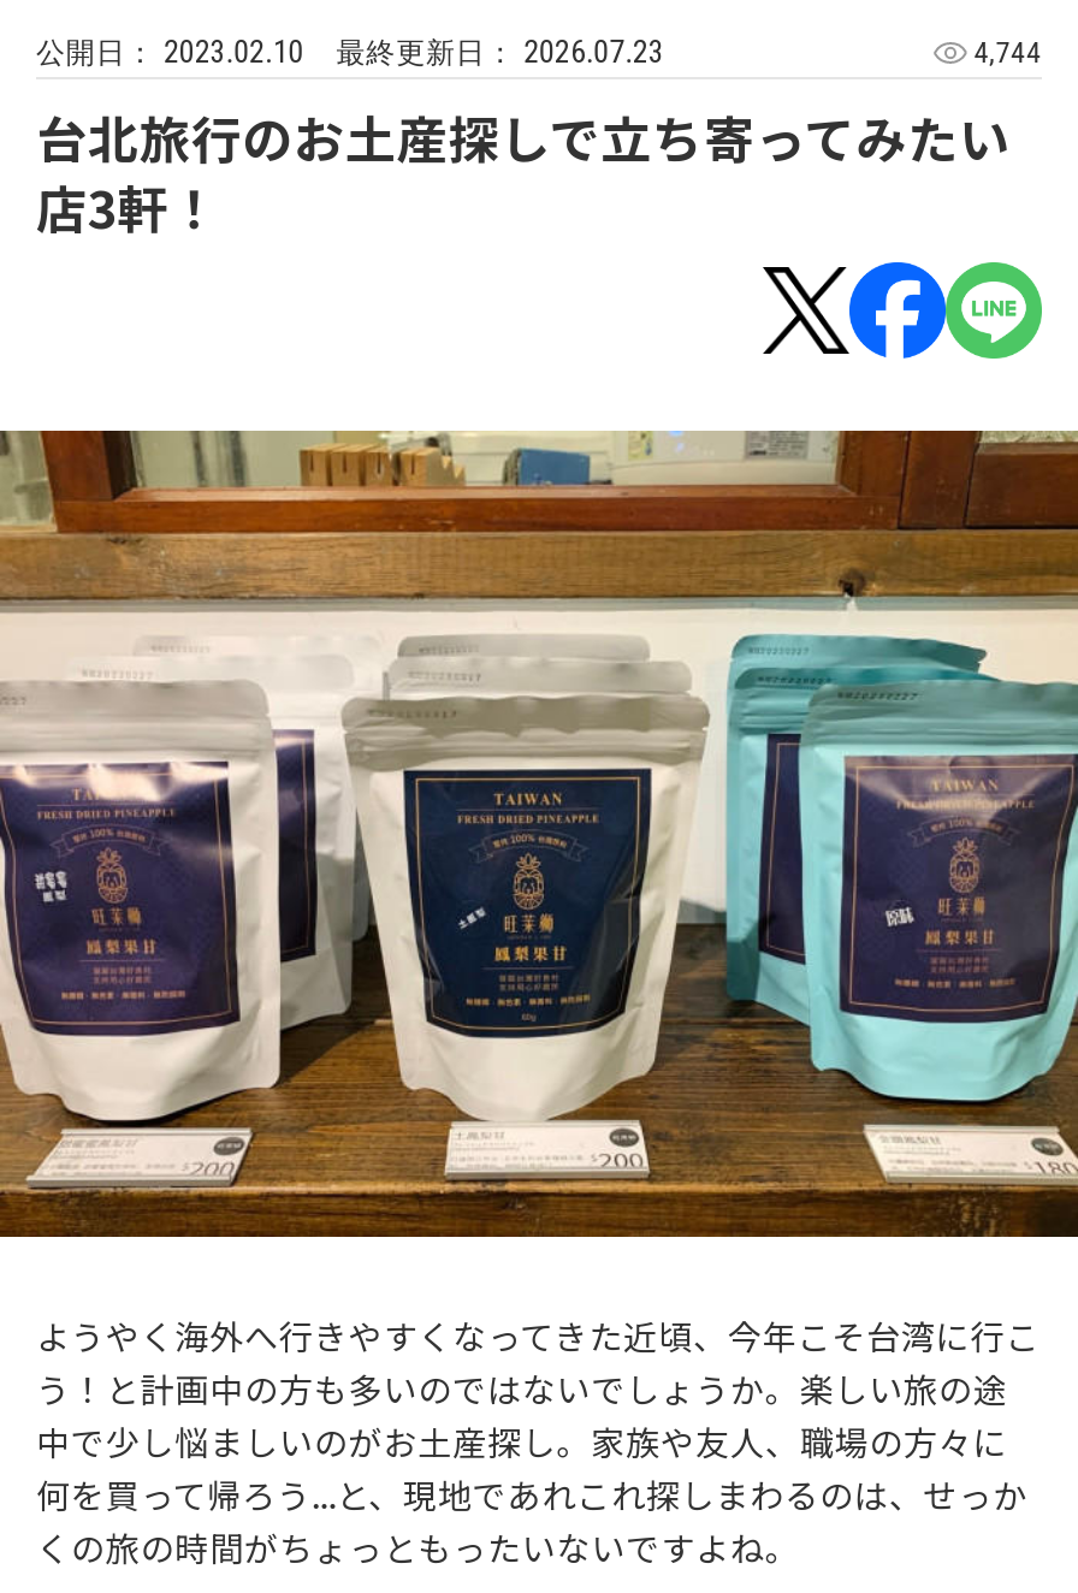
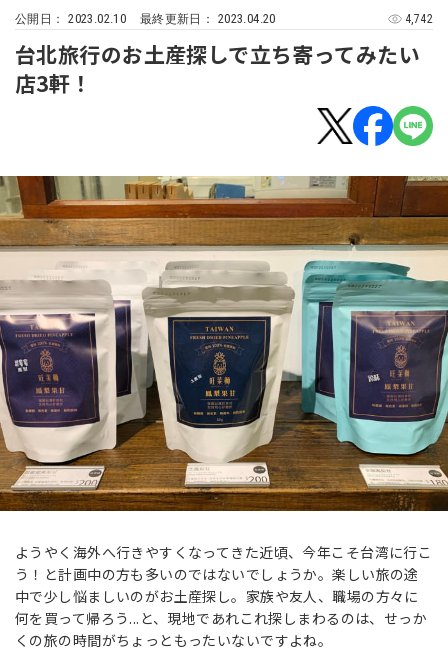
- 公開日：2023.02.10 最終更新日：2026.07.23
+ 公開日：2023.02.10 最終更新日：2023.04.20

- 4,744
+ 4,742
